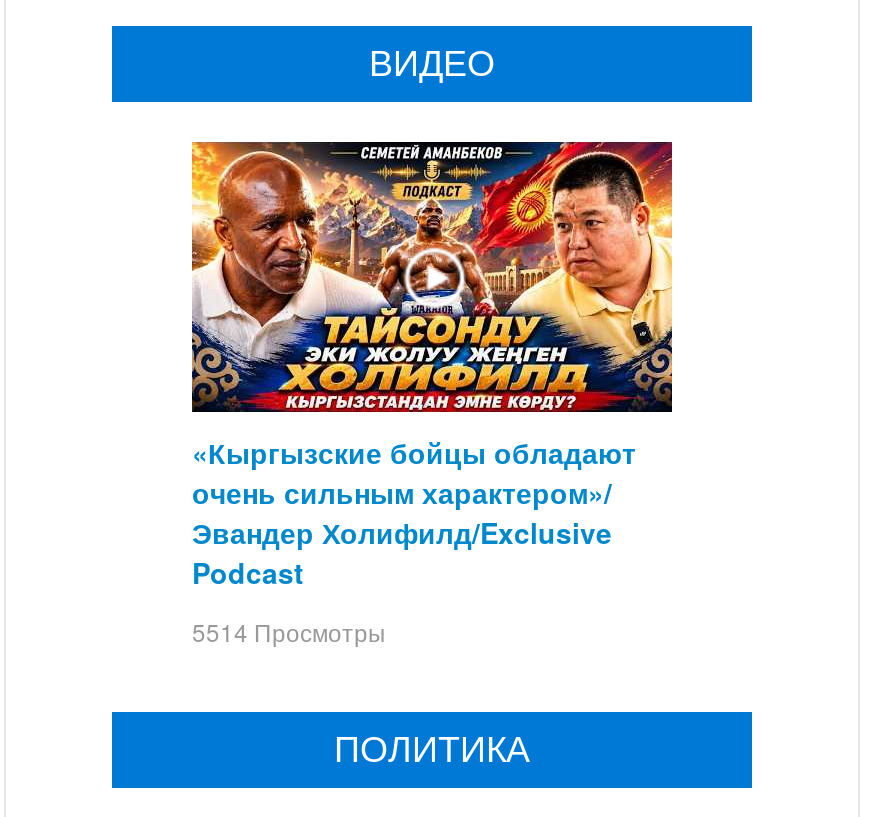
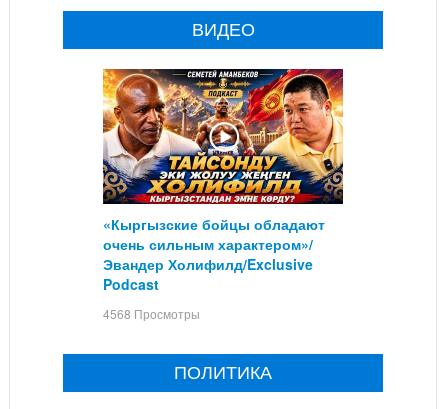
- 5514 Просмотры
+ 4568 Просмотры
